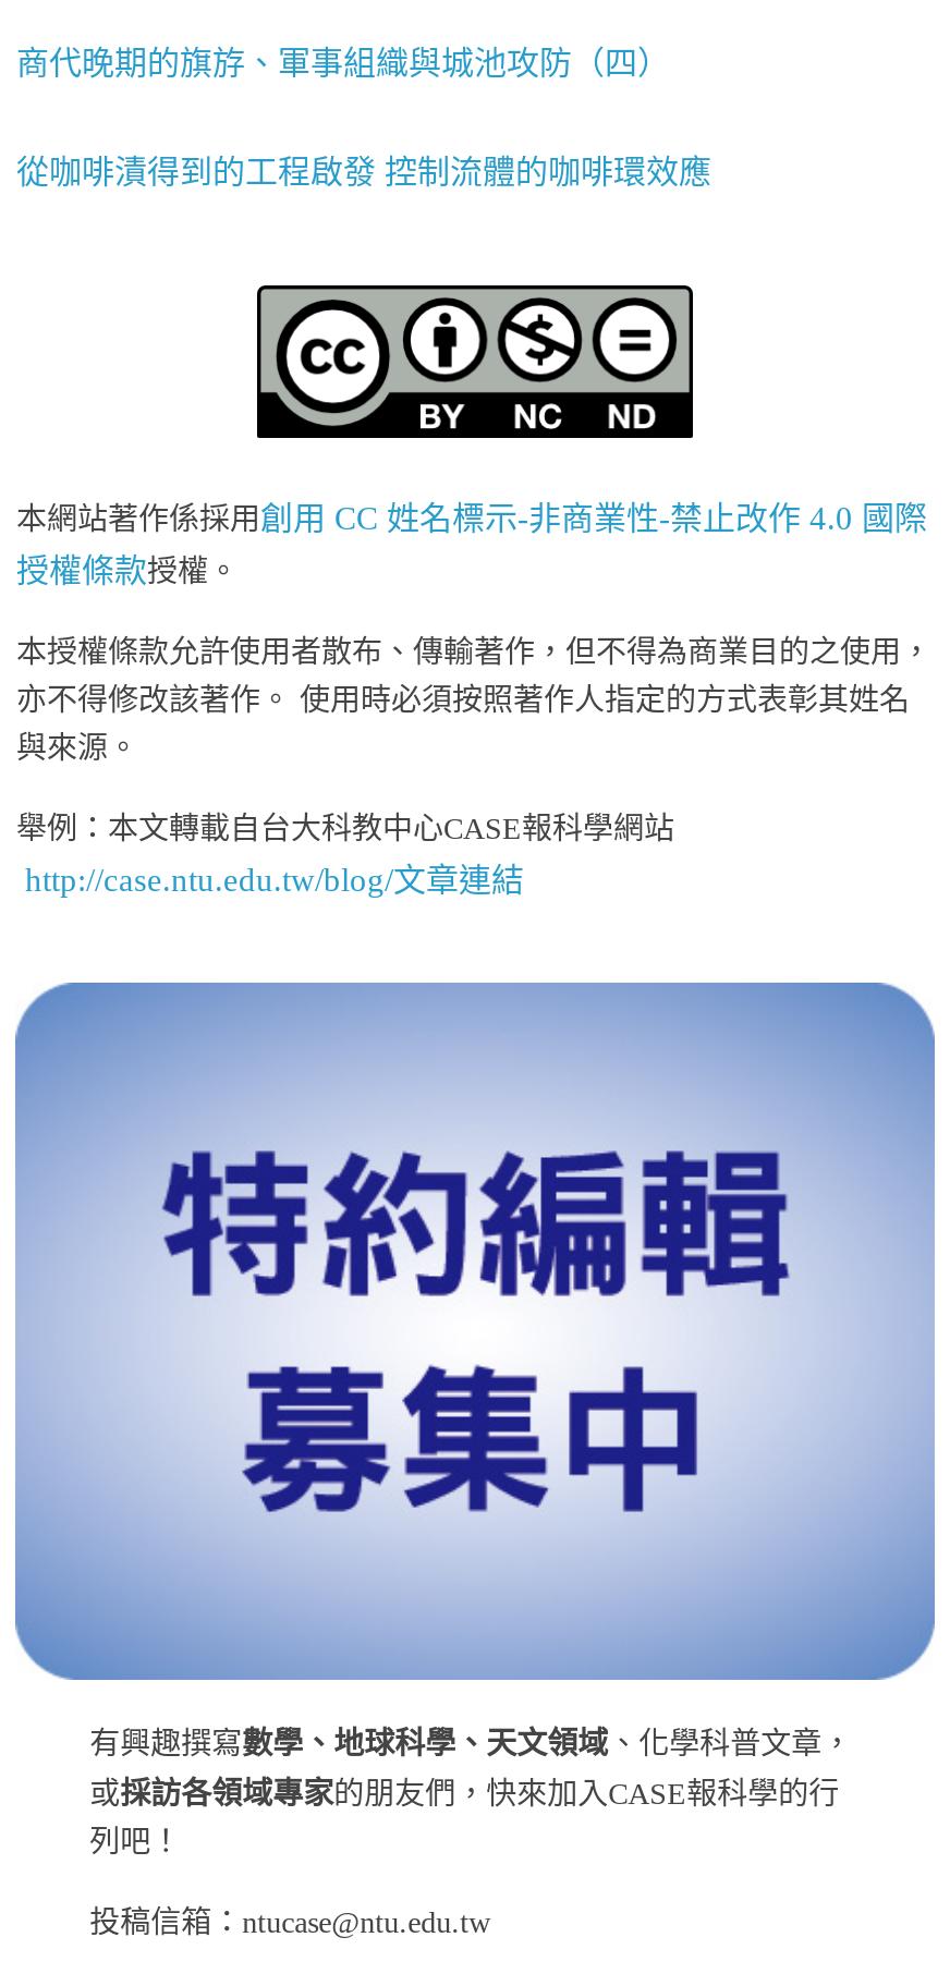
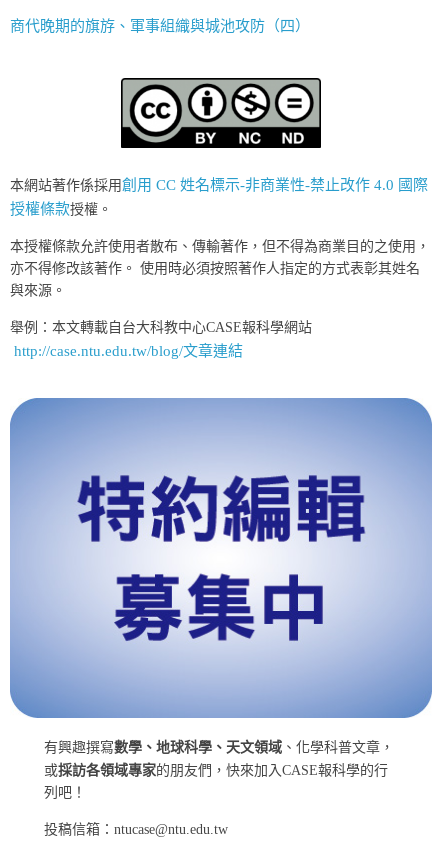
- 從咖啡漬得到的工程啟發 控制流體的咖啡環效應
